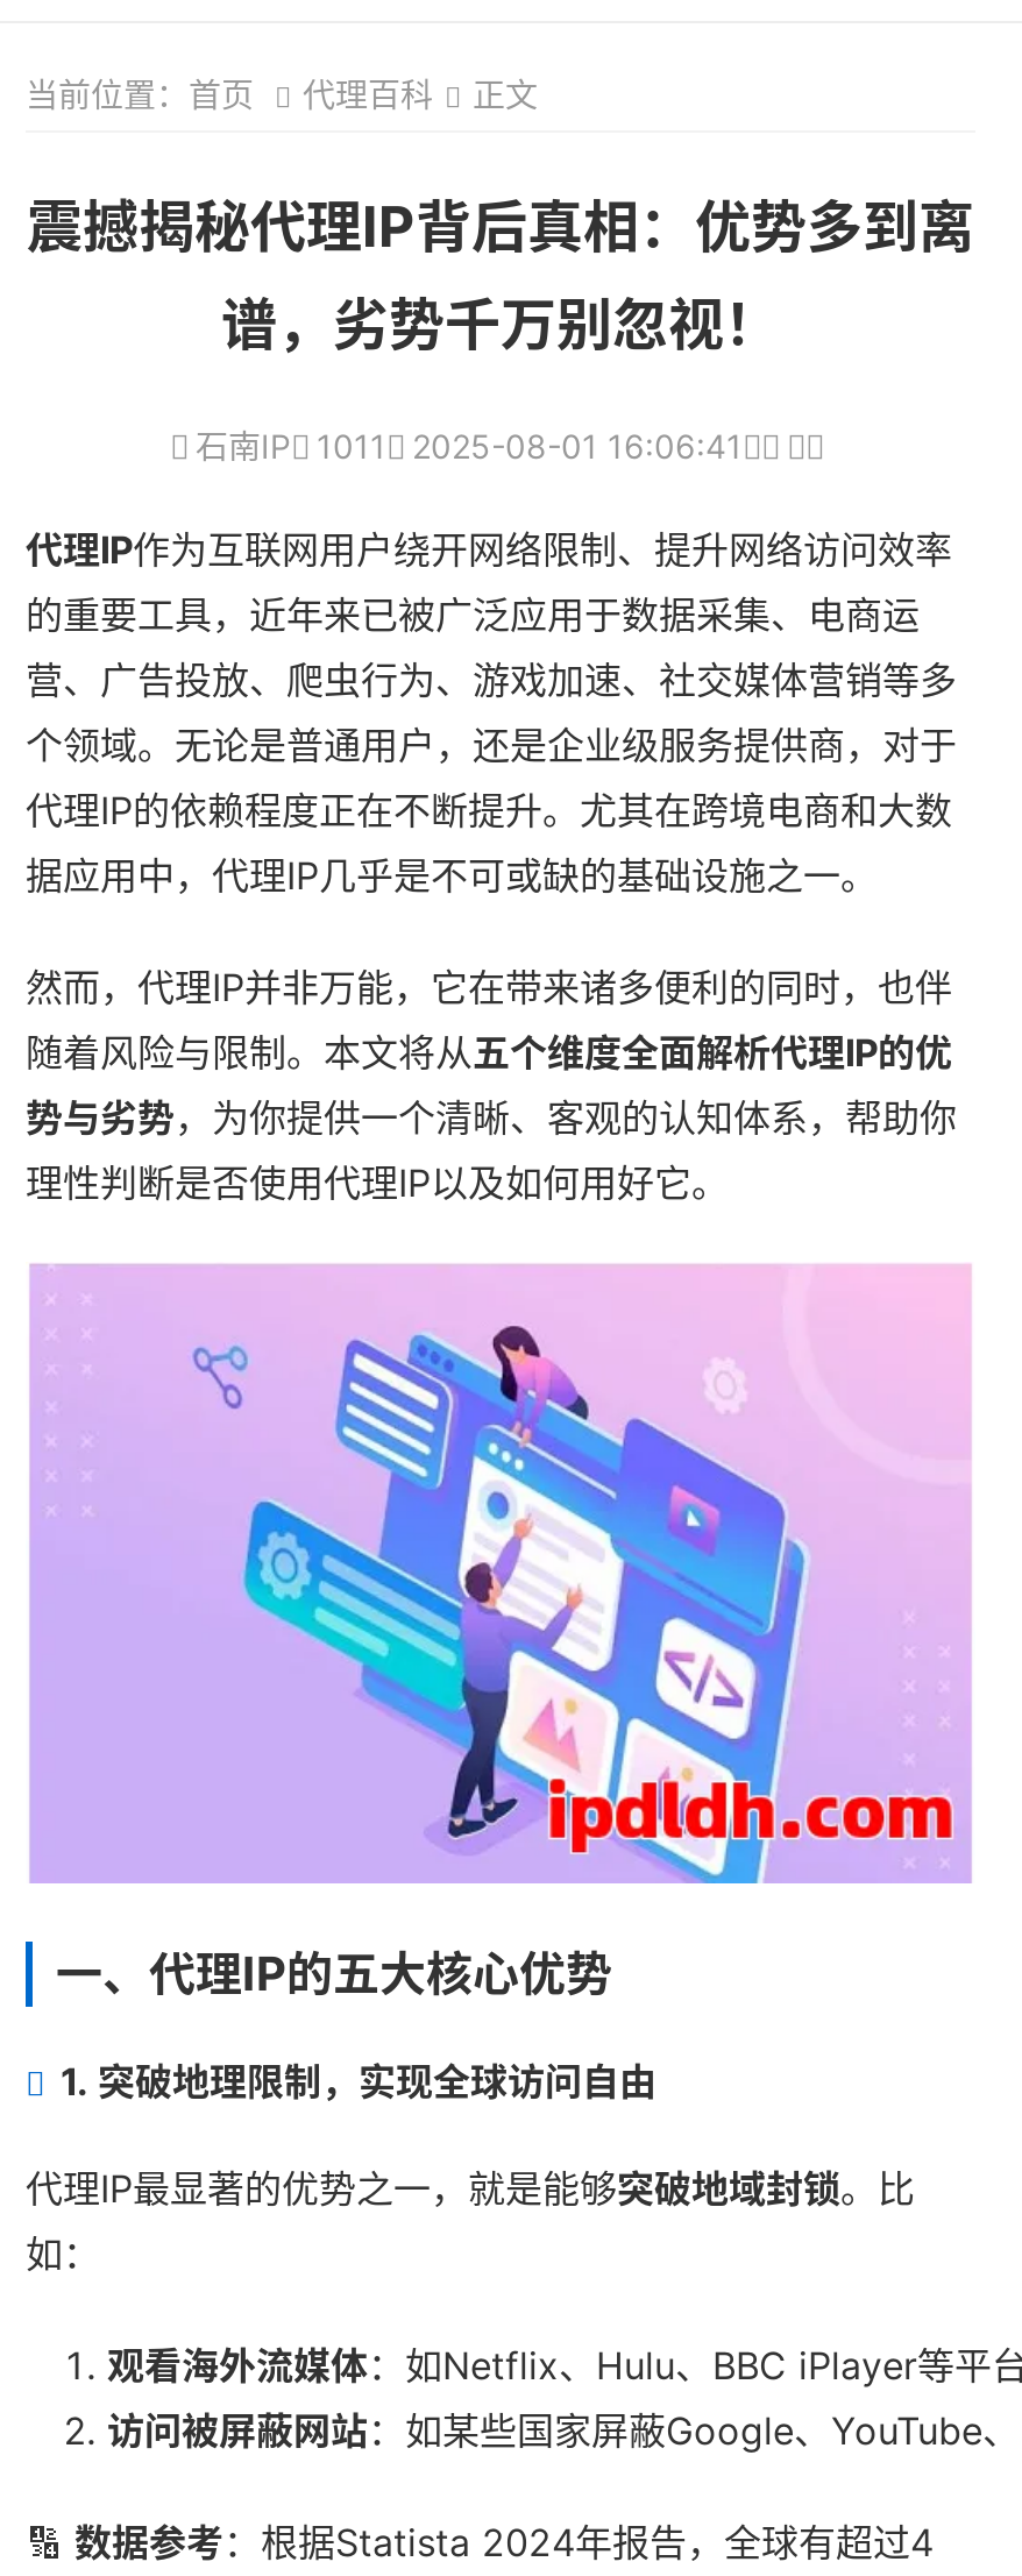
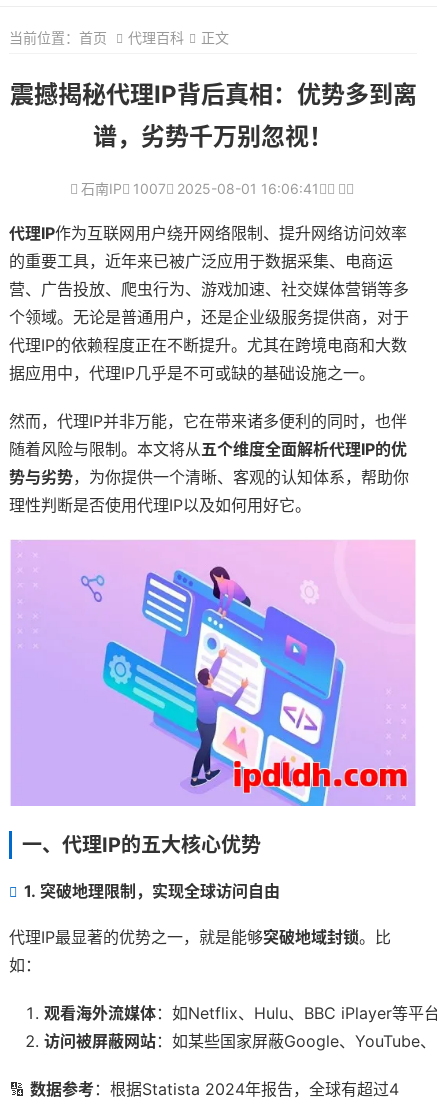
- 石南IP 1011 2025-08-01 16:06:41
+ 石南IP 1007 2025-08-01 16:06:41
